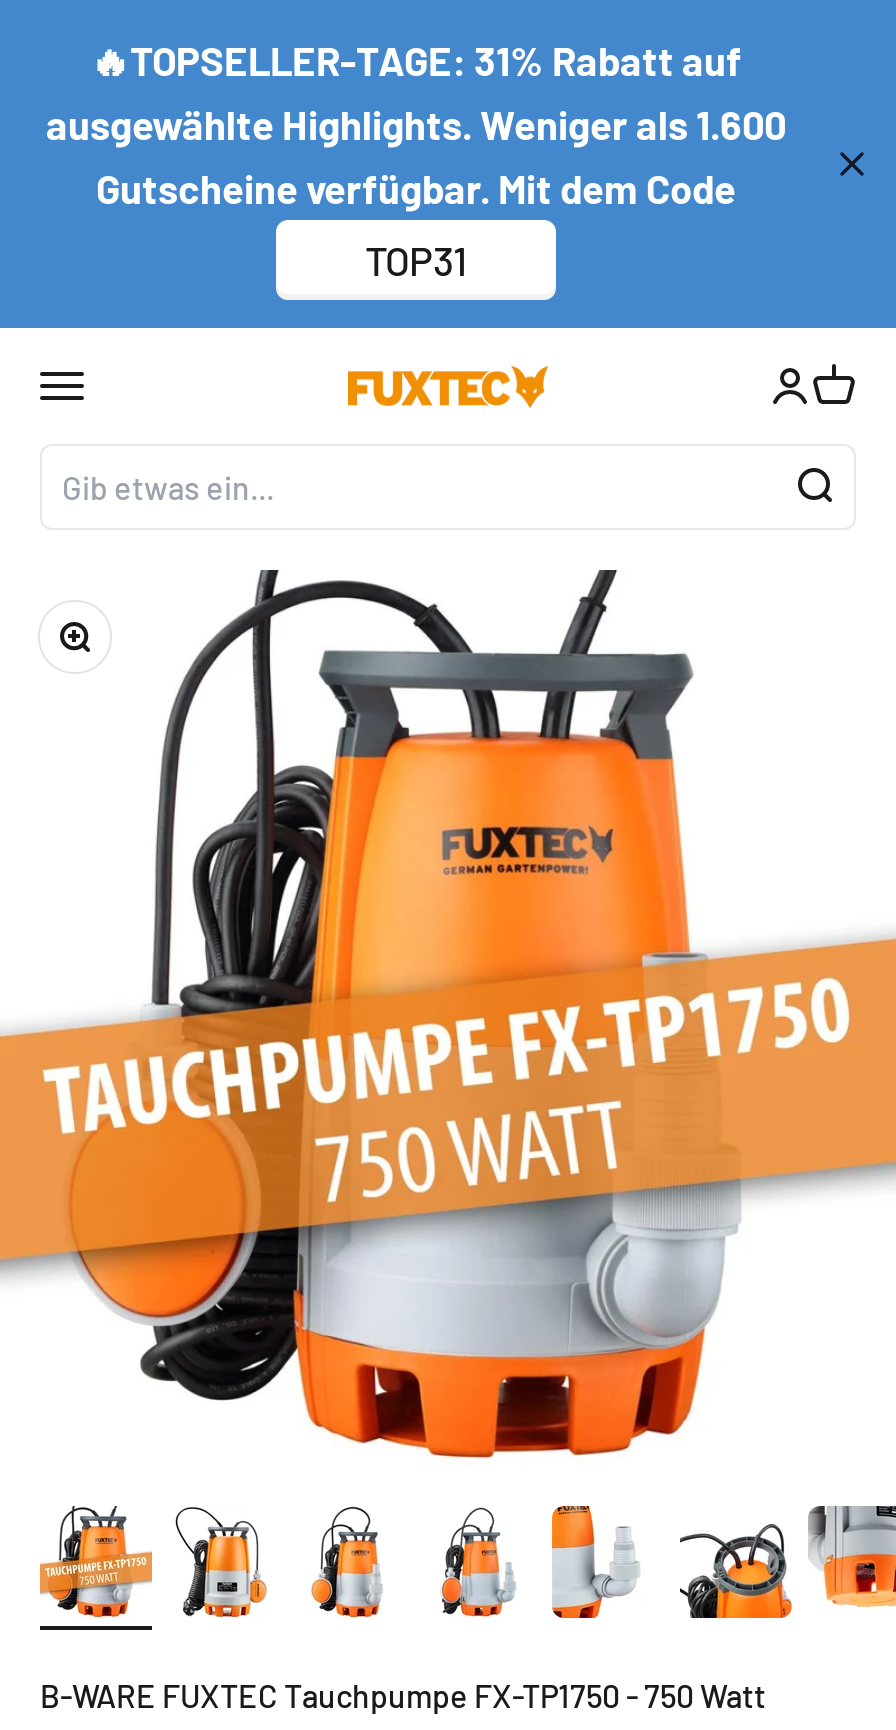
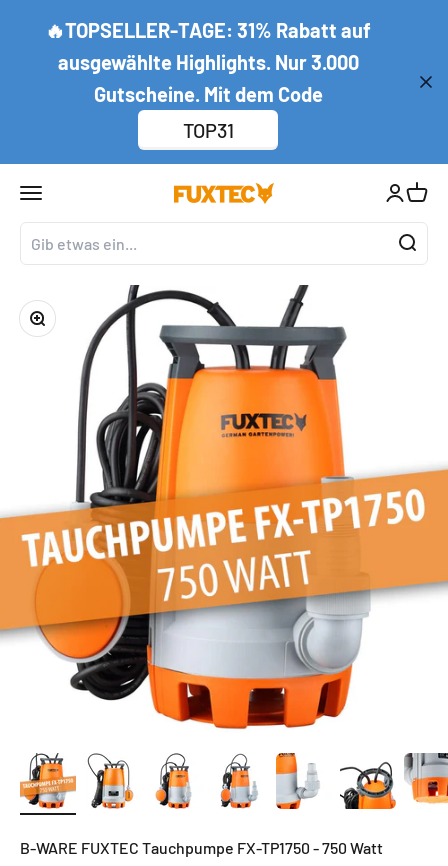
- ausgewählte Highlights. Weniger als 1.600
- Gutscheine verfügbar. Mit dem Code
+ ausgewählte Highlights. Nur 3.000
+ Gutscheine. Mit dem Code
